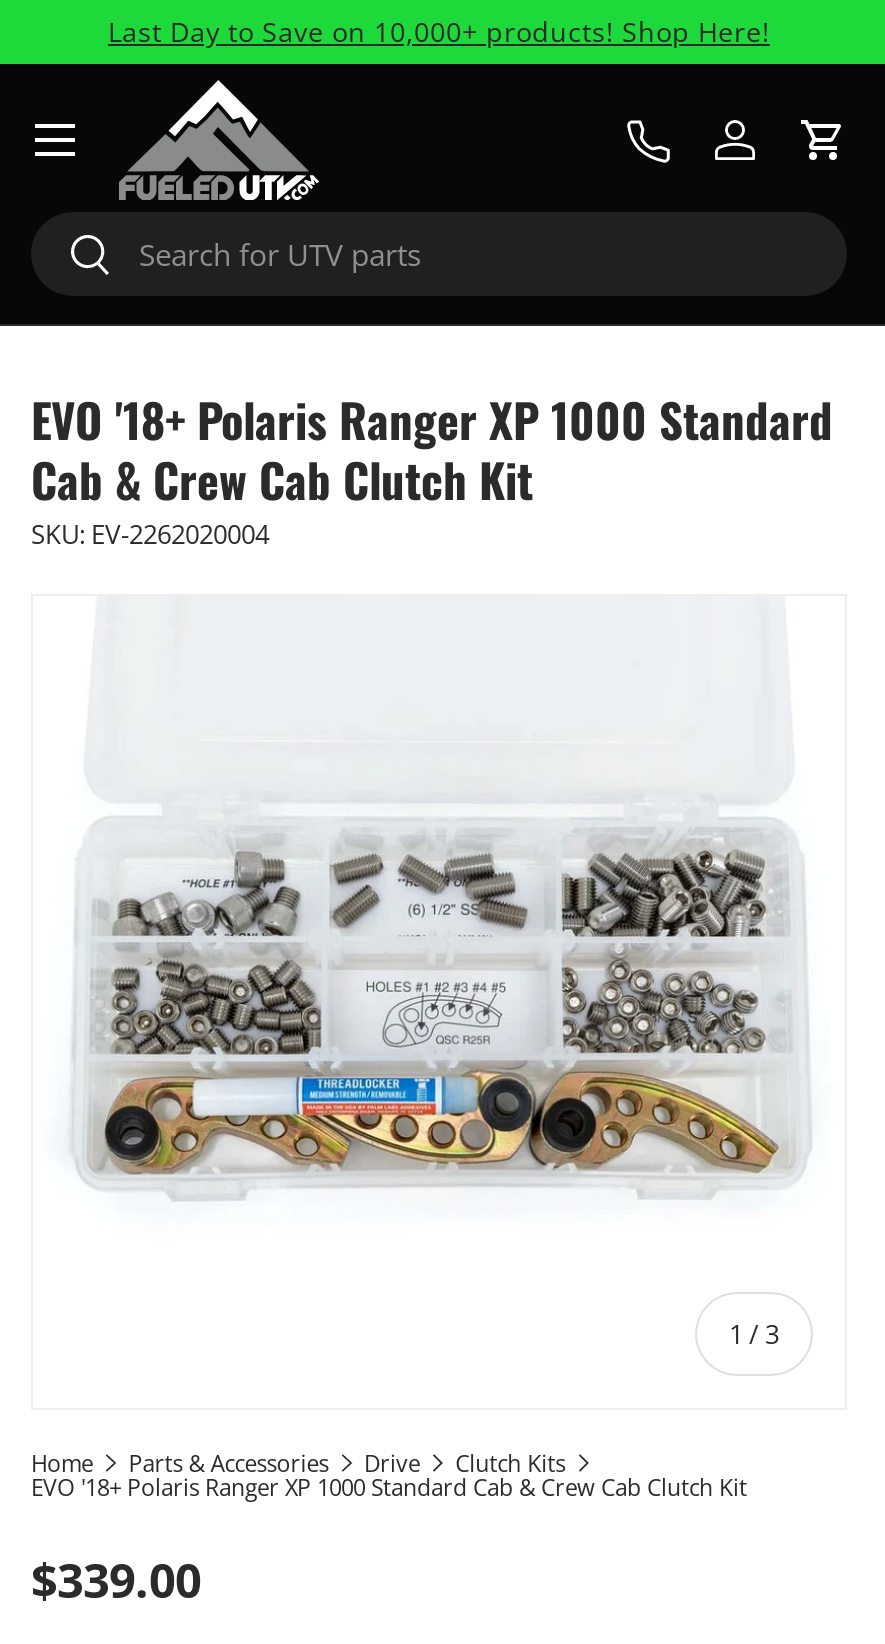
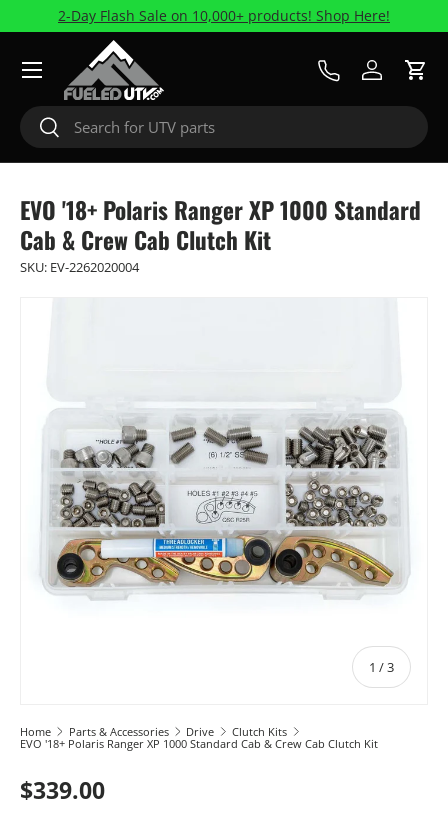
- Last Day to Save on 10,000+ products! Shop Here!
+ 2-Day Flash Sale on 10,000+ products! Shop Here!
